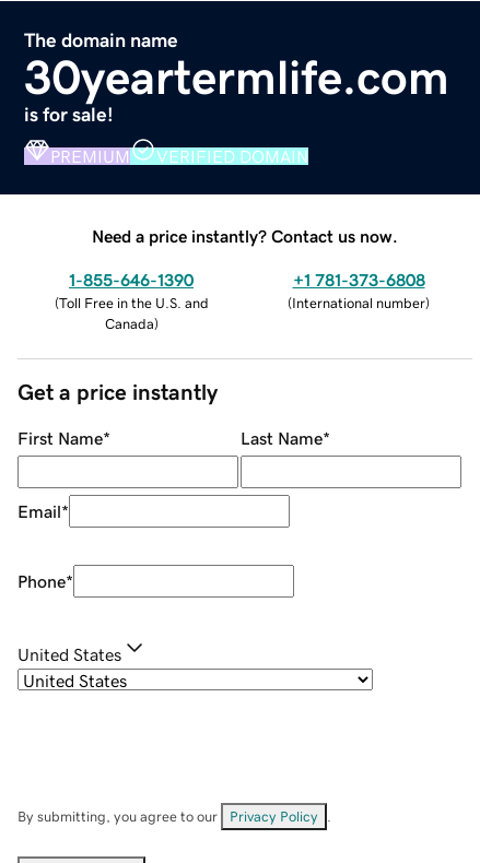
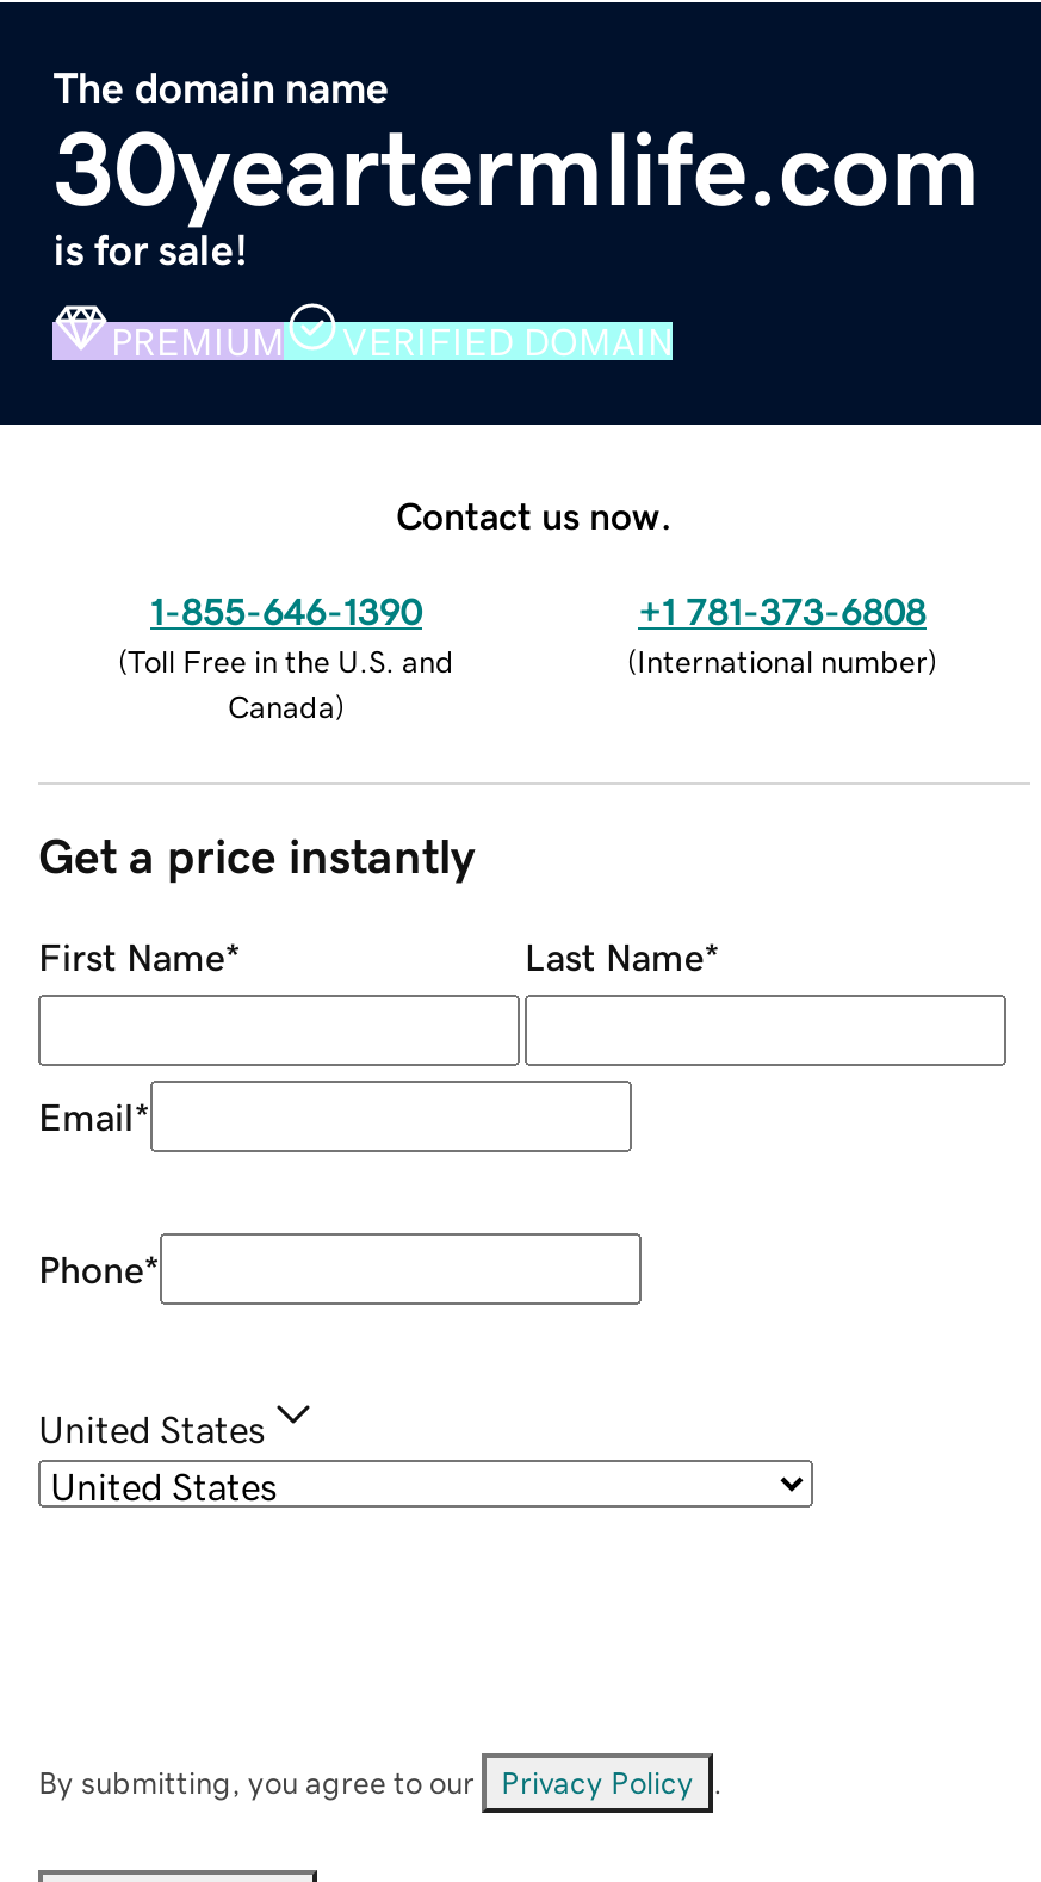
- Need a price instantly? Contact us now.
+ Contact us now.
